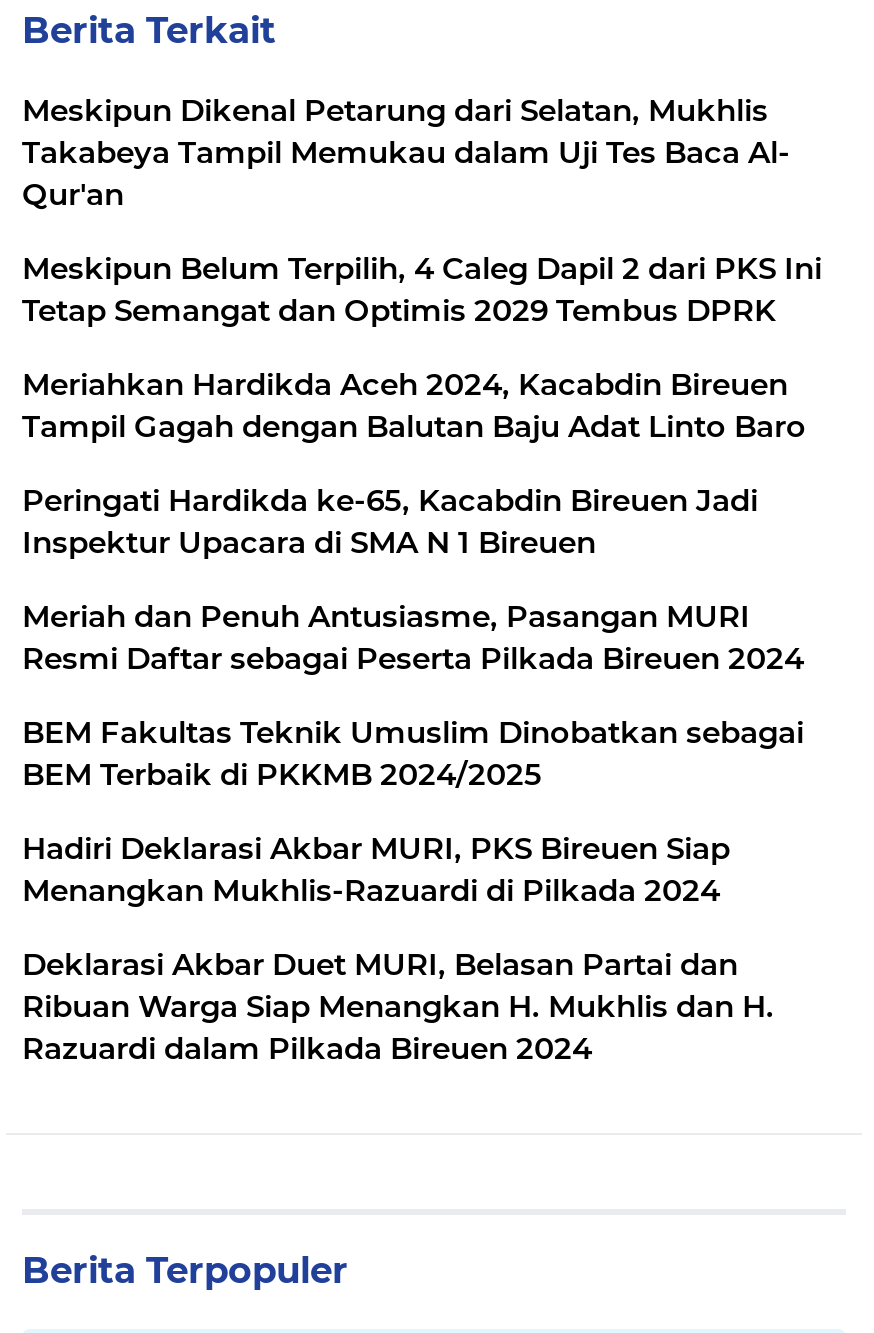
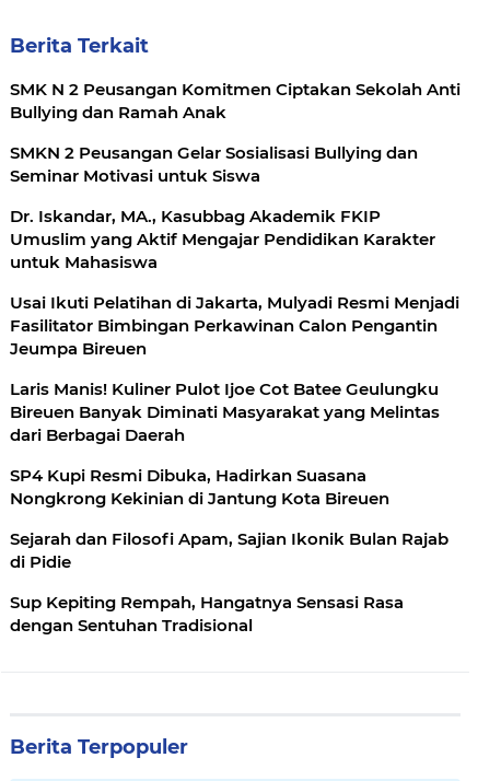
- Meskipun Dikenal Petarung dari Selatan, Mukhlis
- Takabeya Tampil Memukau dalam Uji Tes Baca Al-
- Qur'an
+ SMK N 2 Peusangan Komitmen Ciptakan Sekolah Anti
+ Bullying dan Ramah Anak

- Meskipun Belum Terpilih, 4 Caleg Dapil 2 dari PKS Ini
- Tetap Semangat dan Optimis 2029 Tembus DPRK
+ SMKN 2 Peusangan Gelar Sosialisasi Bullying dan
+ Seminar Motivasi untuk Siswa

- Meriahkan Hardikda Aceh 2024, Kacabdin Bireuen
- Tampil Gagah dengan Balutan Baju Adat Linto Baro
+ Dr. Iskandar, MA., Kasubbag Akademik FKIP
+ Umuslim yang Aktif Mengajar Pendidikan Karakter
+ untuk Mahasiswa

- Peringati Hardikda ke-65, Kacabdin Bireuen Jadi
- Inspektur Upacara di SMA N 1 Bireuen
+ Usai Ikuti Pelatihan di Jakarta, Mulyadi Resmi Menjadi
+ Fasilitator Bimbingan Perkawinan Calon Pengantin
+ Jeumpa Bireuen

- Meriah dan Penuh Antusiasme, Pasangan MURI
- Resmi Daftar sebagai Peserta Pilkada Bireuen 2024
+ Laris Manis! Kuliner Pulot Ijoe Cot Batee Geulungku
+ Bireuen Banyak Diminati Masyarakat yang Melintas
+ dari Berbagai Daerah

- BEM Fakultas Teknik Umuslim Dinobatkan sebagai
- BEM Terbaik di PKKMB 2024/2025
+ SP4 Kupi Resmi Dibuka, Hadirkan Suasana
+ Nongkrong Kekinian di Jantung Kota Bireuen

- Hadiri Deklarasi Akbar MURI, PKS Bireuen Siap
- Menangkan Mukhlis-Razuardi di Pilkada 2024
+ Sejarah dan Filosofi Apam, Sajian Ikonik Bulan Rajab
+ di Pidie

- Deklarasi Akbar Duet MURI, Belasan Partai dan
- Ribuan Warga Siap Menangkan H. Mukhlis dan H.
- Razuardi dalam Pilkada Bireuen 2024
+ Sup Kepiting Rempah, Hangatnya Sensasi Rasa
+ dengan Sentuhan Tradisional
